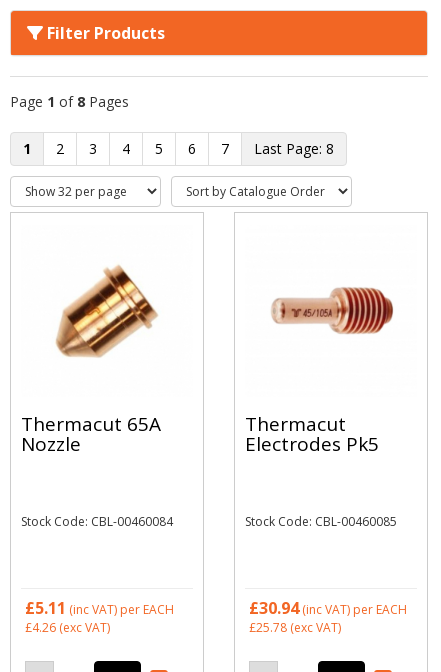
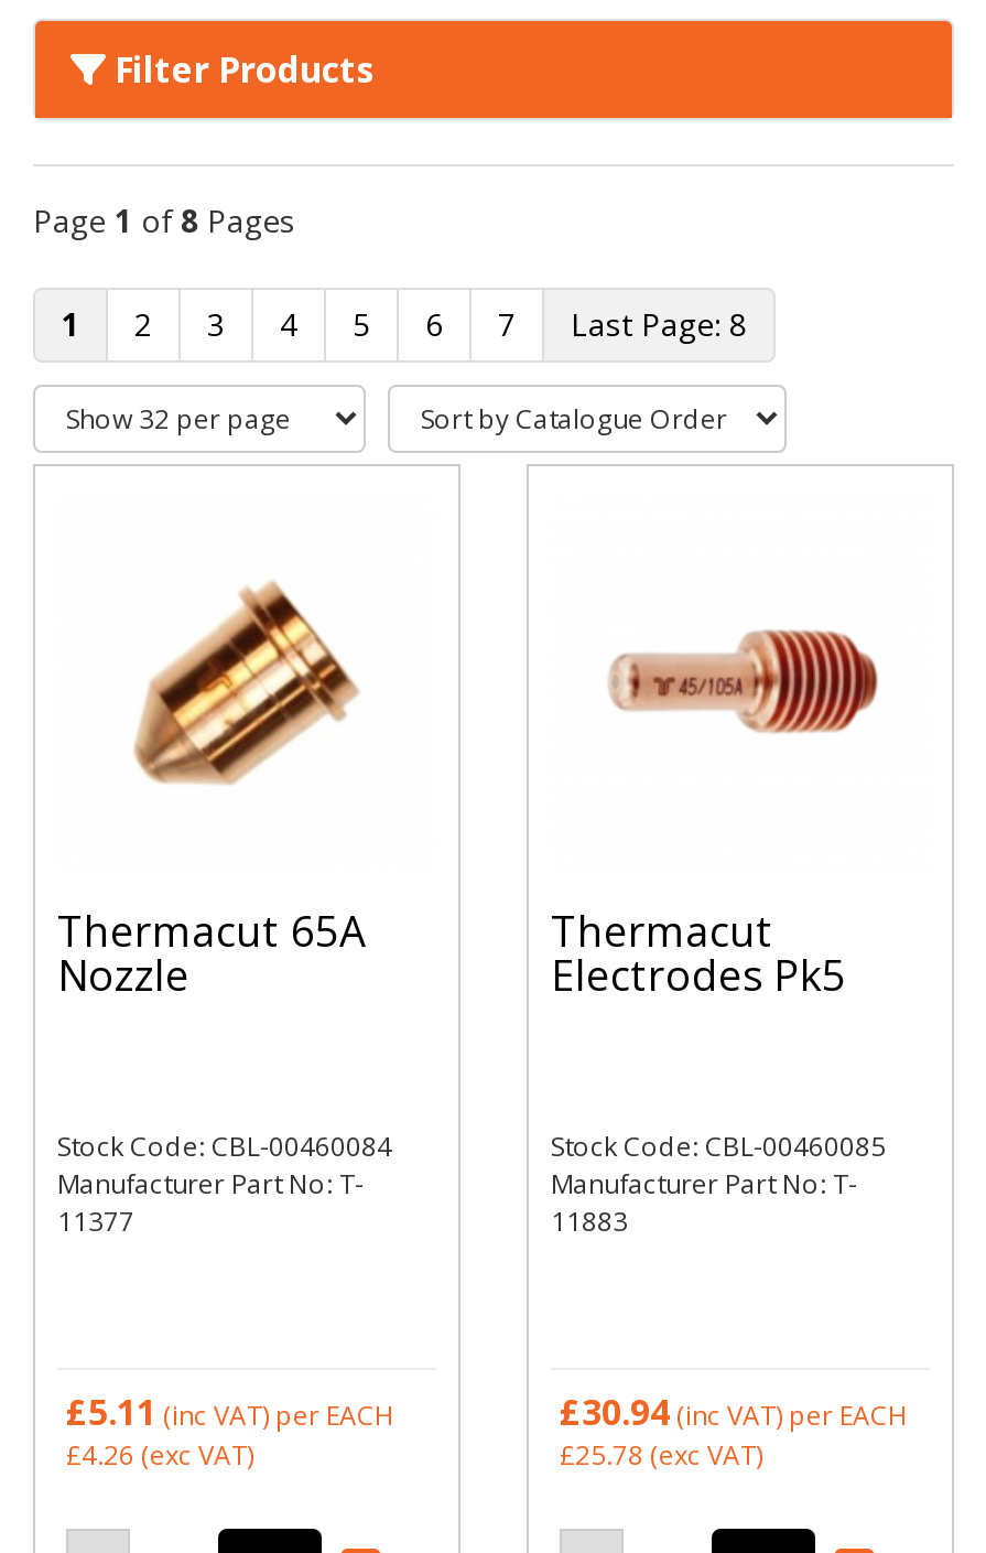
+ Manufacturer Part No: T-
+ 11377

+ Manufacturer Part No: T-
+ 11883
